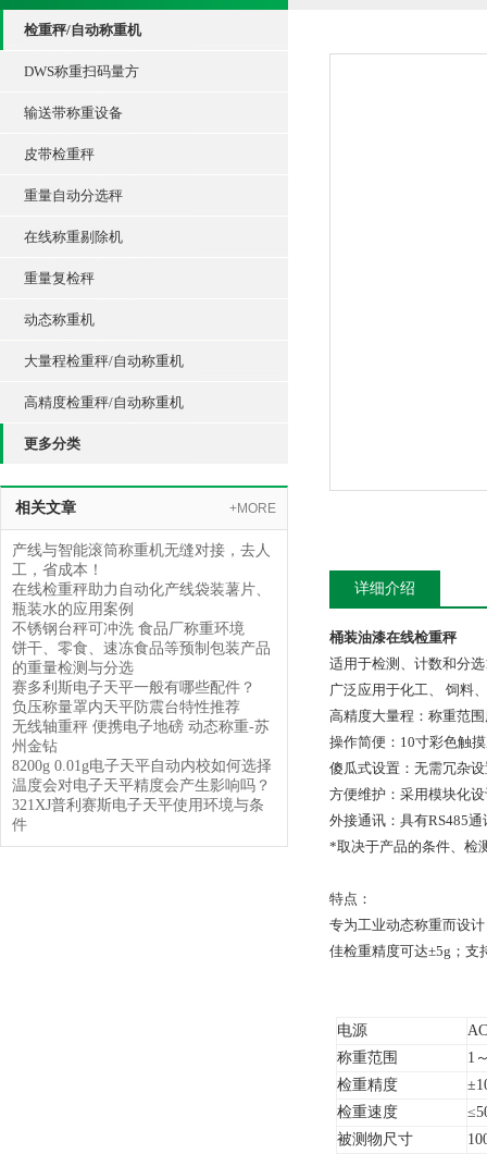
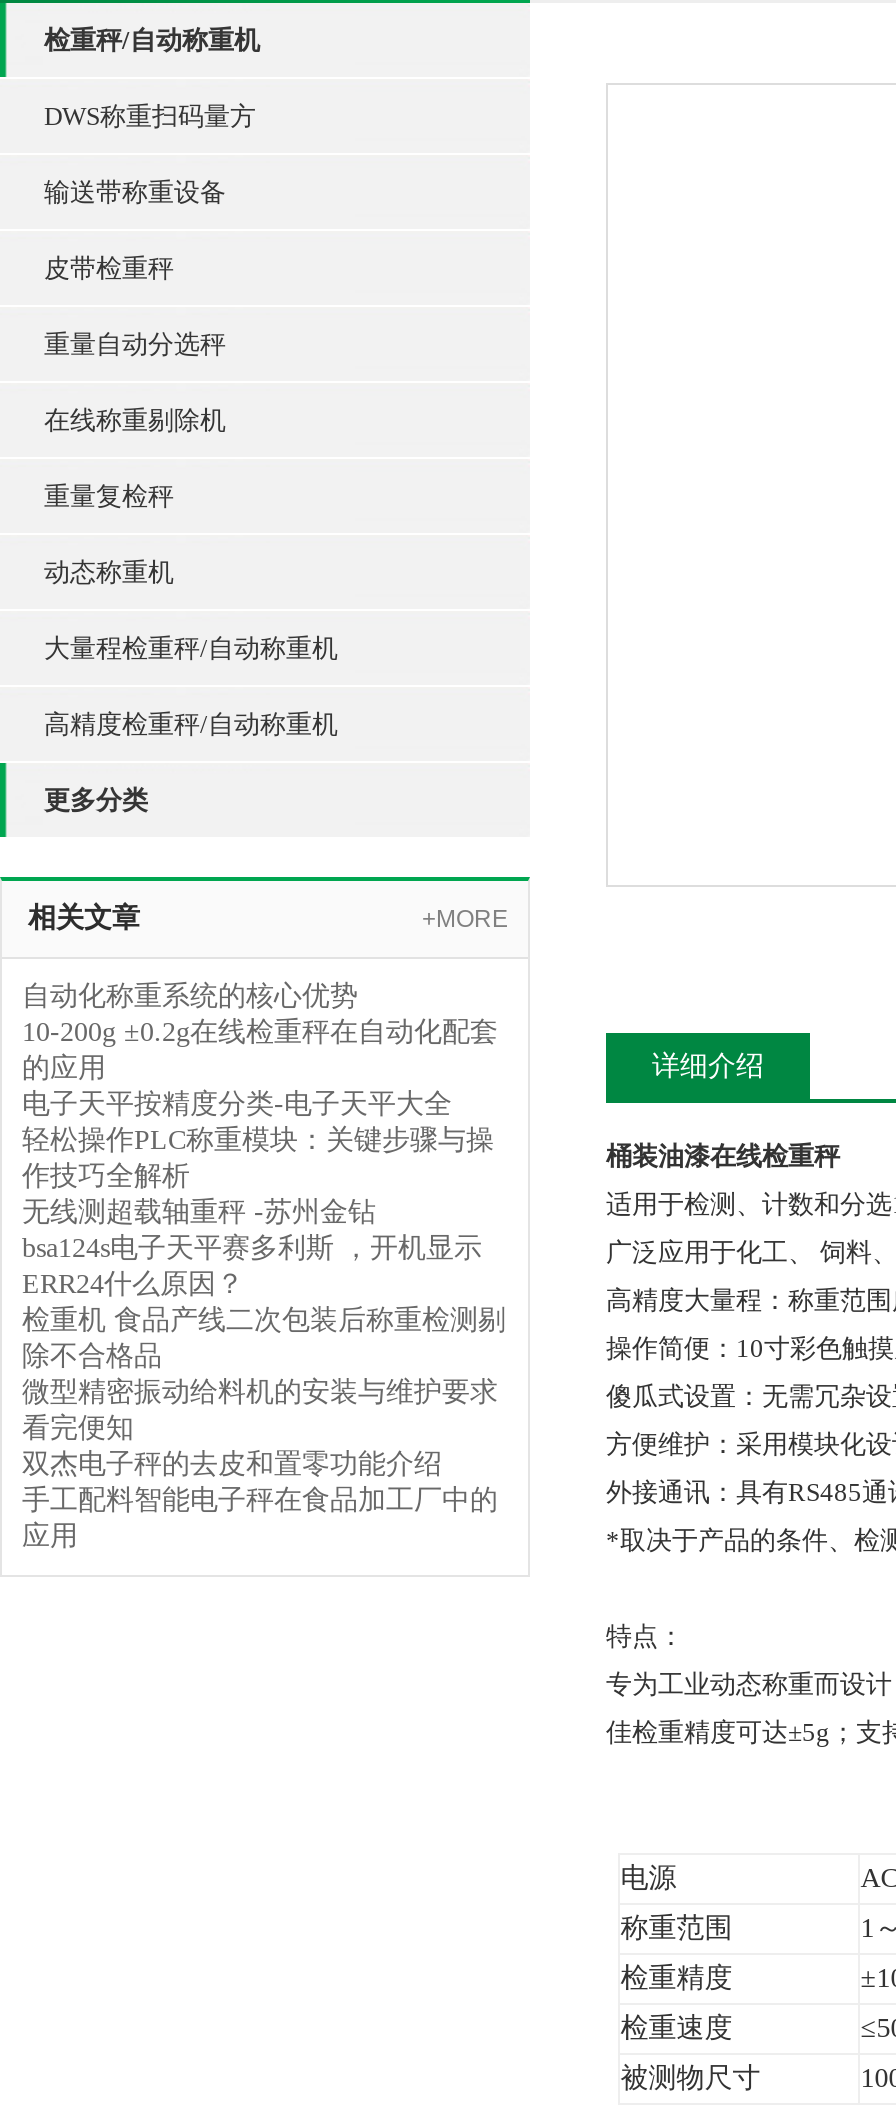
- 产线与智能滚筒称重机无缝对接，去人
- 工，省成本！
- 在线检重秤助力自动化产线袋装薯片、
- 瓶装水的应用案例
- 不锈钢台秤可冲洗 食品厂称重环境
- 饼干、零食、速冻食品等预制包装产品
- 的重量检测与分选
- 赛多利斯电子天平一般有哪些配件？
- 负压称量罩内天平防震台特性推荐
- 无线轴重秤 便携电子地磅 动态称重-苏
- 州金钻
- 8200g 0.01g电子天平自动内校如何选择
- 温度会对电子天平精度会产生影响吗？
- 321XJ普利赛斯电子天平使用环境与条
- 件
+ 自动化称重系统的核心优势
+ 10-200g ±0.2g在线检重秤在自动化配套
+ 的应用
+ 电子天平按精度分类-电子天平大全
+ 轻松操作PLC称重模块：关键步骤与操
+ 作技巧全解析
+ 无线测超载轴重秤 -苏州金钻
+ bsa124s电子天平赛多利斯 ，开机显示
+ ERR24什么原因？
+ 检重机 食品产线二次包装后称重检测剔
+ 除不合格品
+ 微型精密振动给料机的安装与维护要求
+ 看完便知
+ 双杰电子秤的去皮和置零功能介绍
+ 手工配料智能电子秤在食品加工厂中的
+ 应用
